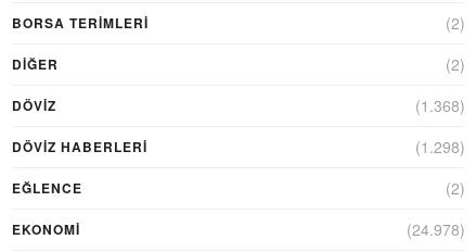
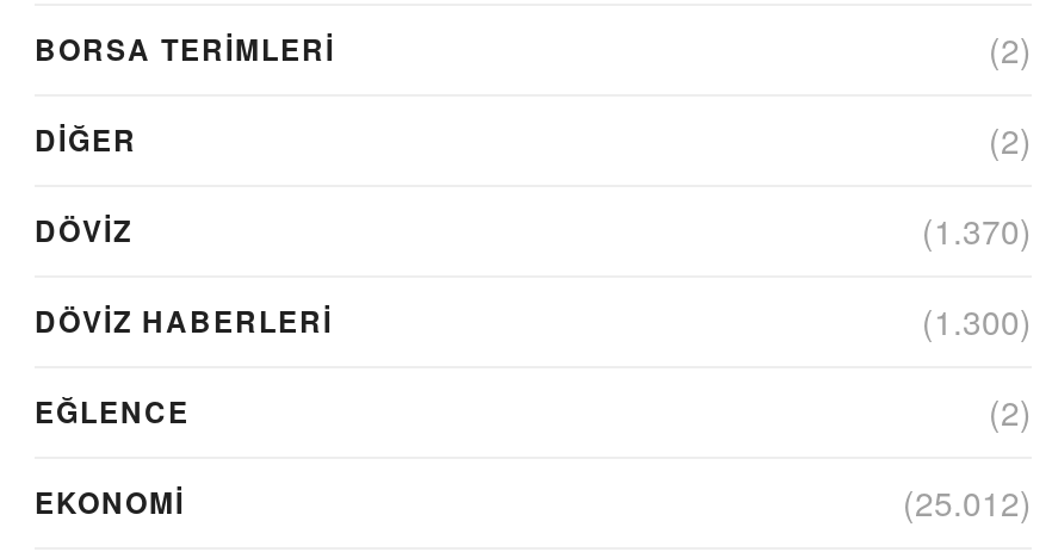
- (1.368)
+ (1.370)

- (1.298)
+ (1.300)

- (24.978)
+ (25.012)
